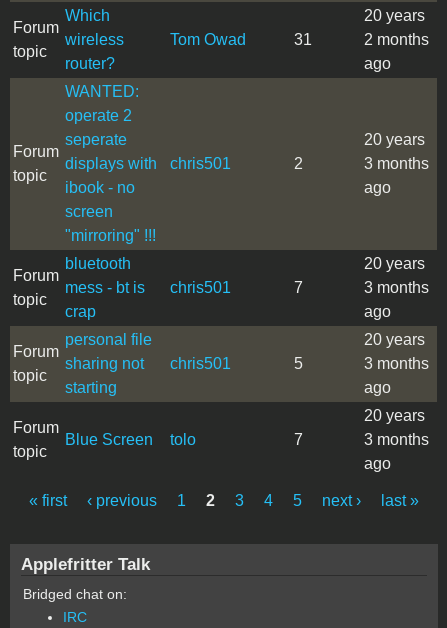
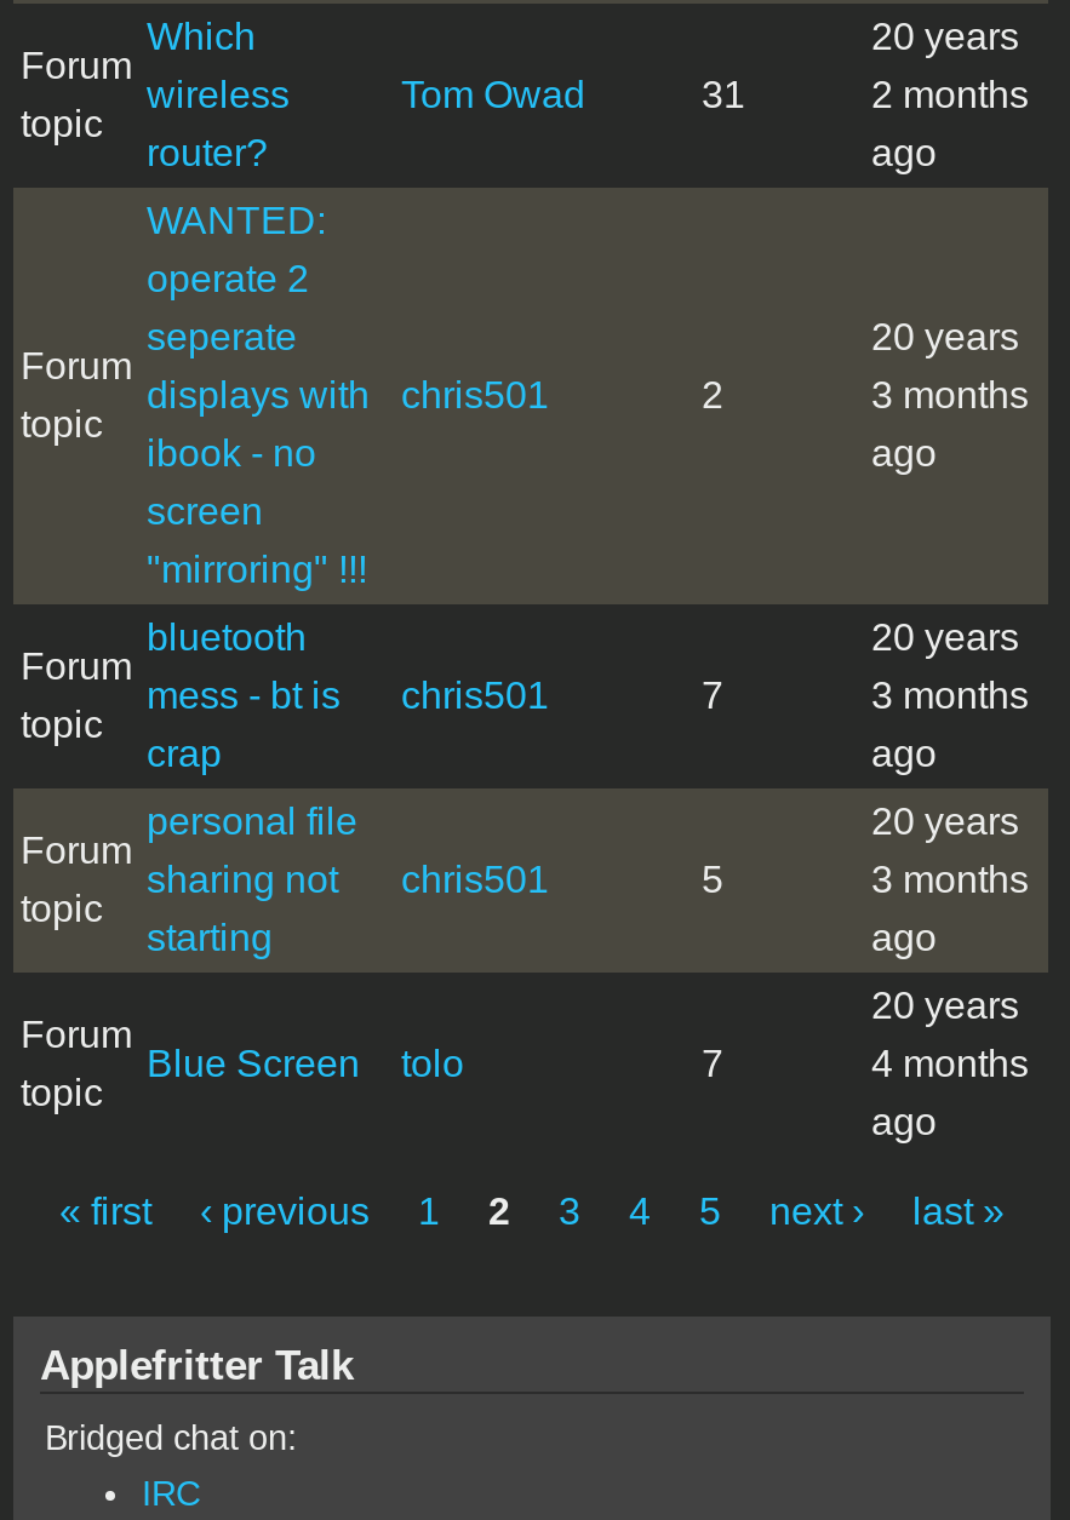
- 3 months
+ 4 months
